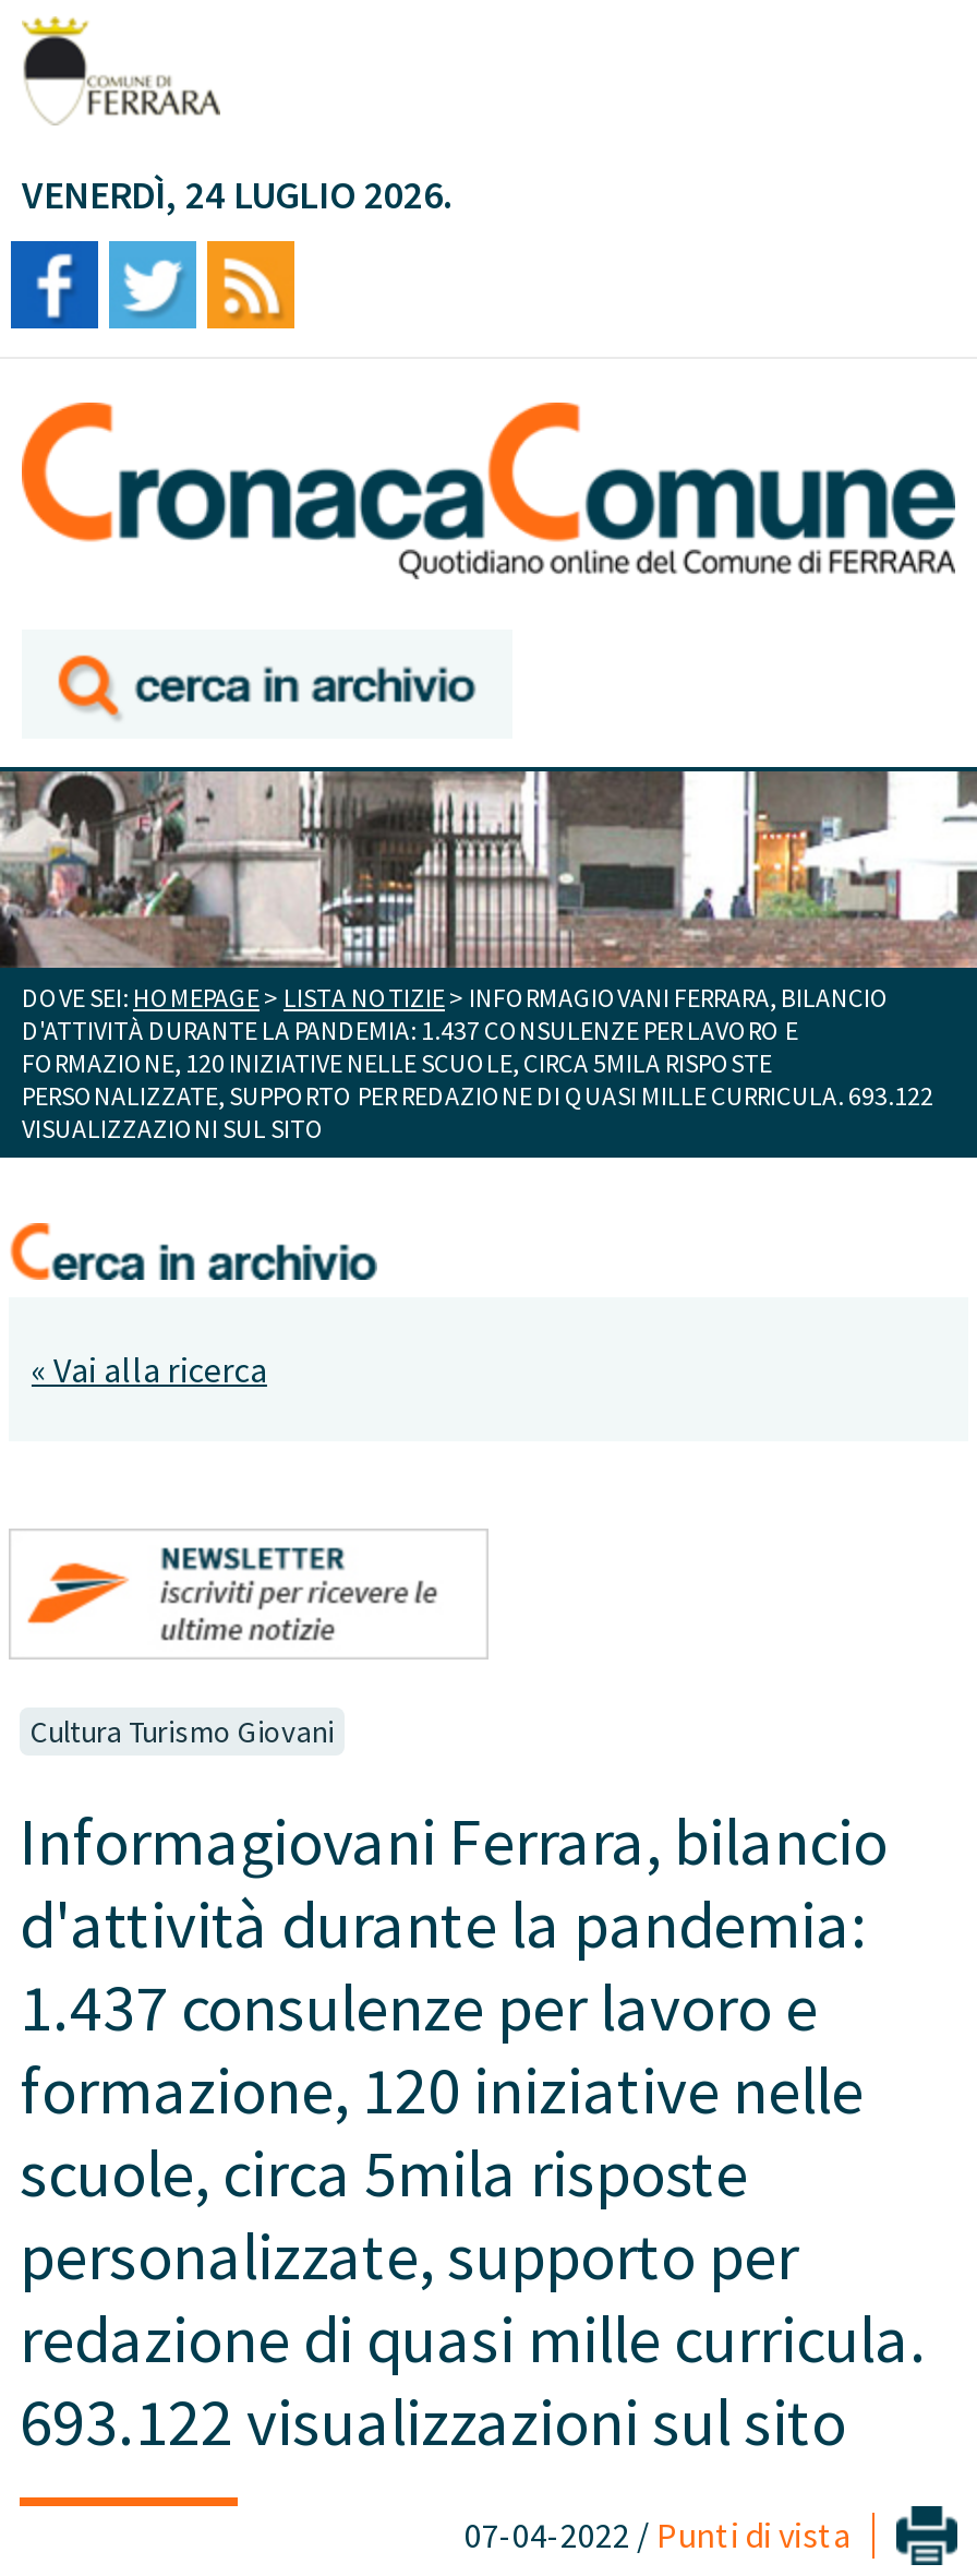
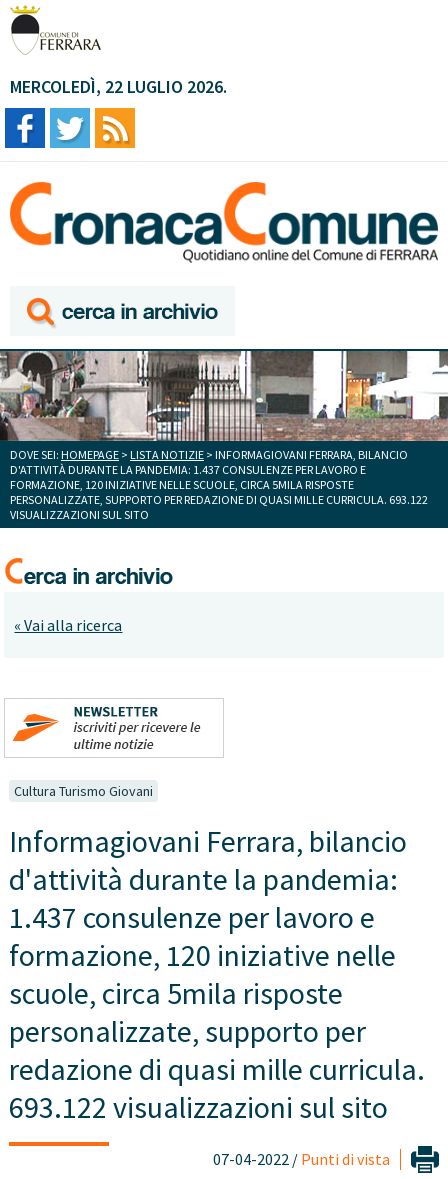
- VENERDÌ, 24 LUGLIO 2026.
+ MERCOLEDÌ, 22 LUGLIO 2026.
